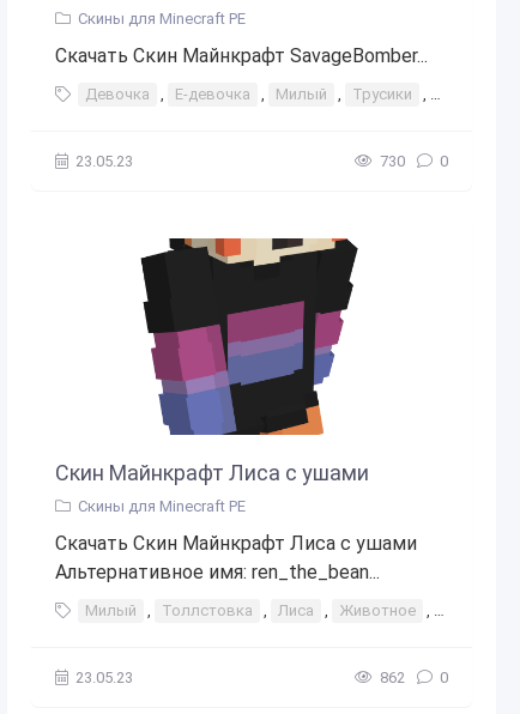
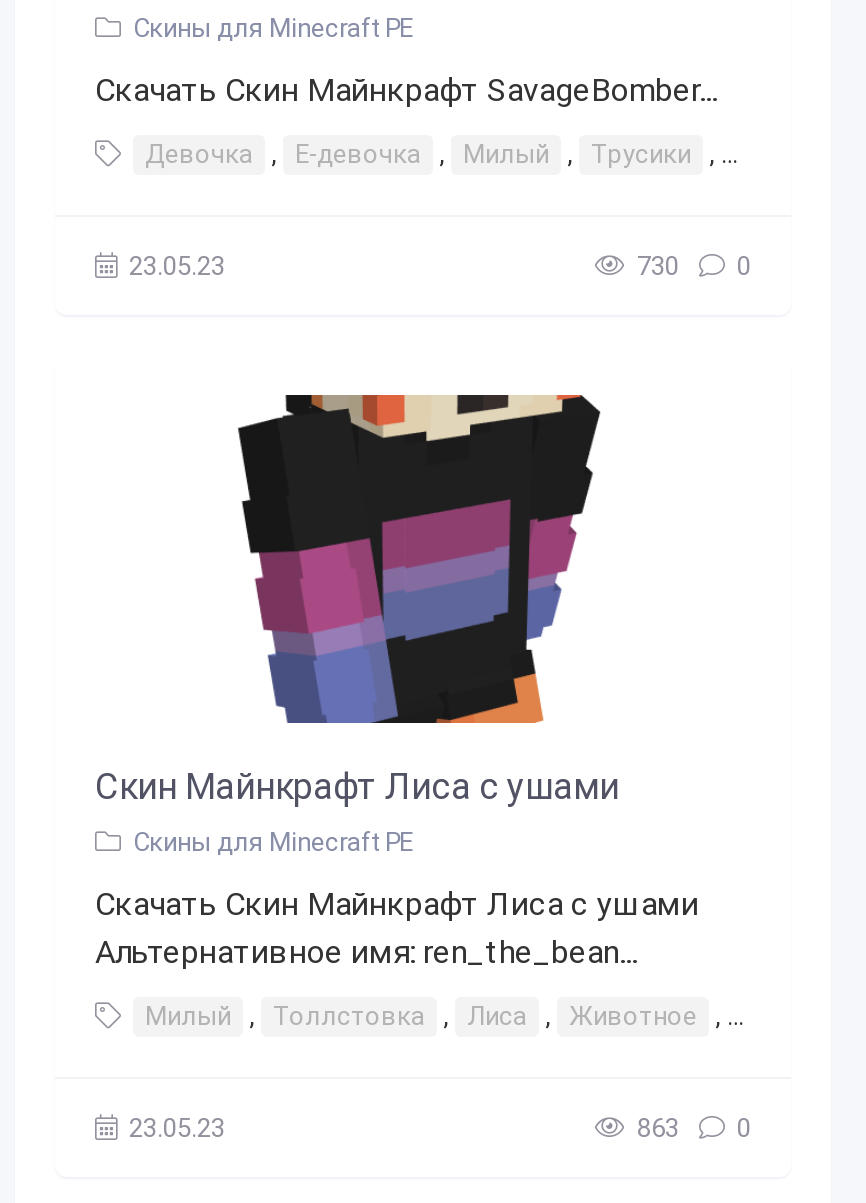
- 862 0
+ 863 0
